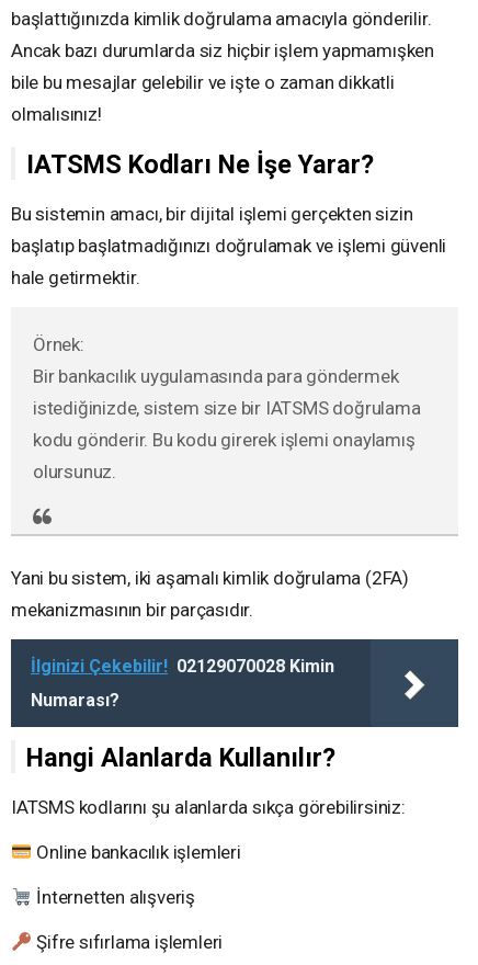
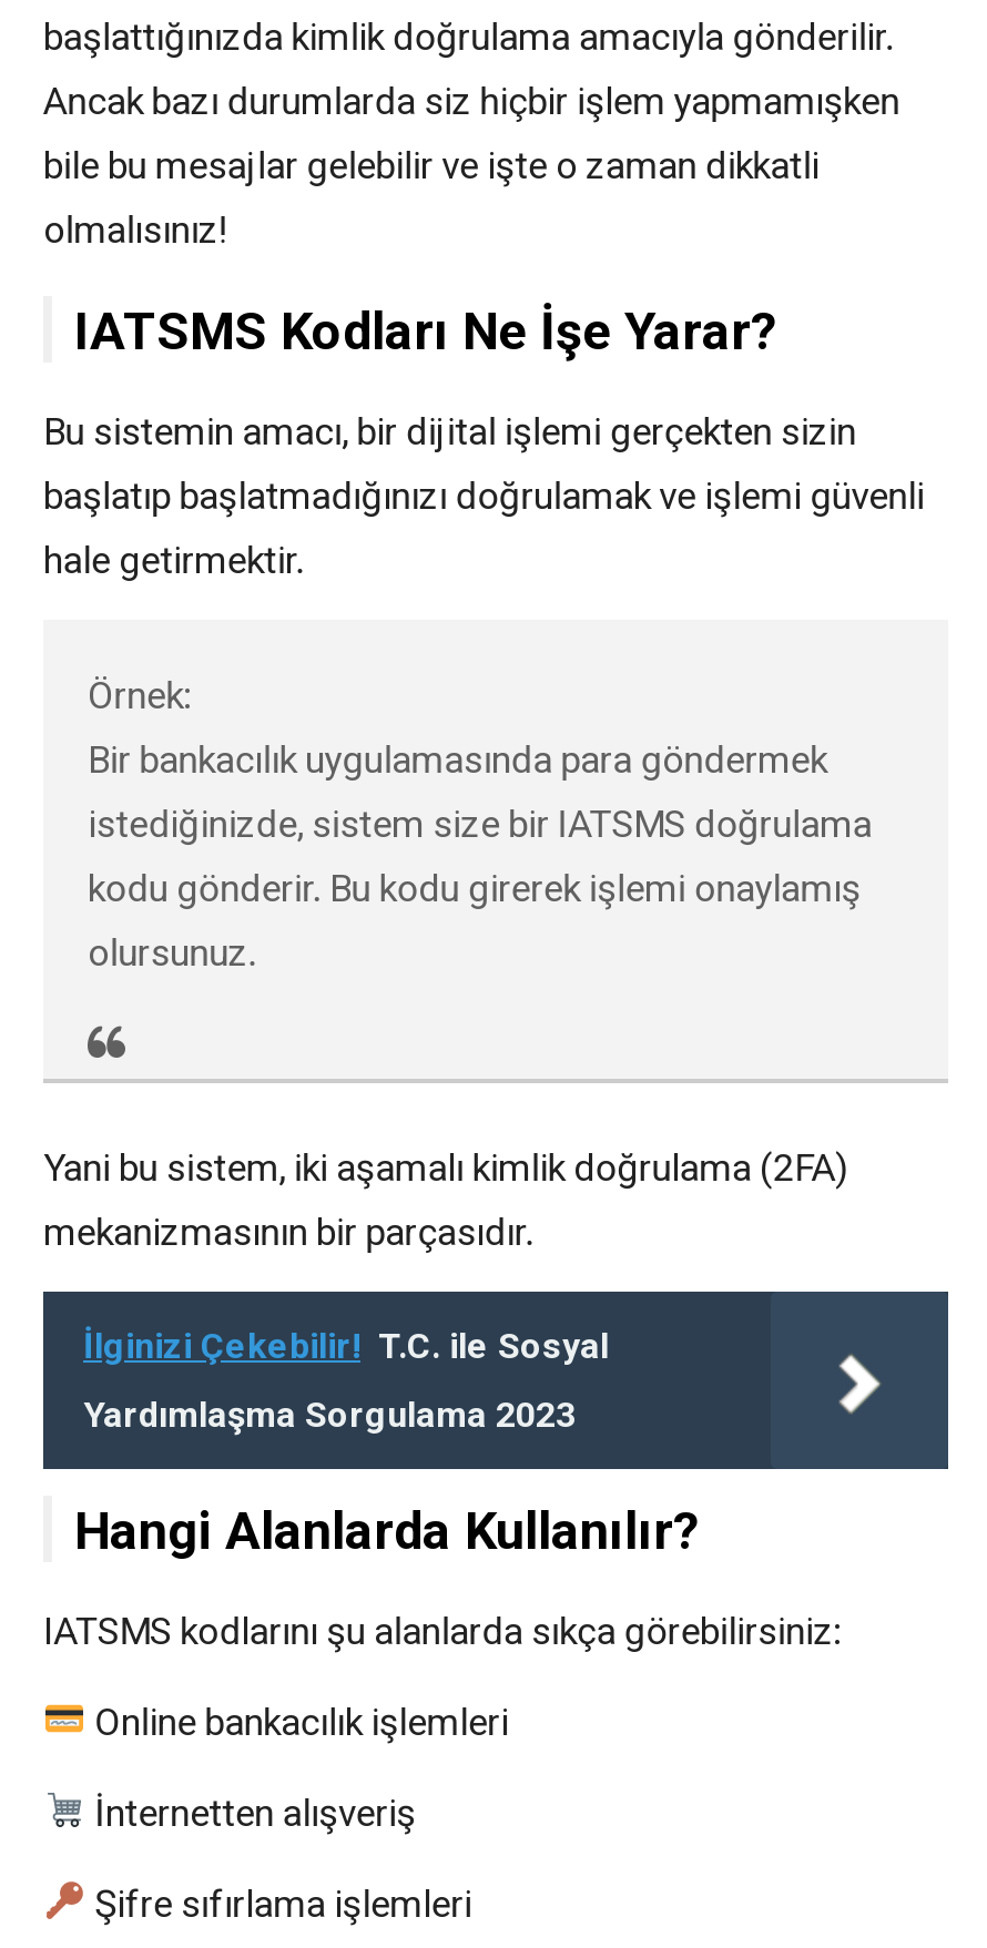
- İlginizi Çekebilir! 02129070028 Kimin
+ İlginizi Çekebilir! T.C. ile Sosyal

- Numarası?
+ Yardımlaşma Sorgulama 2023
